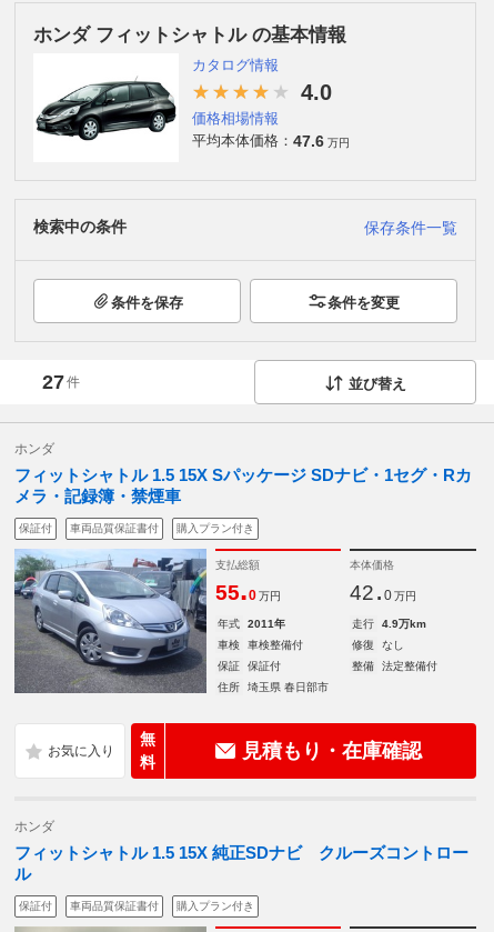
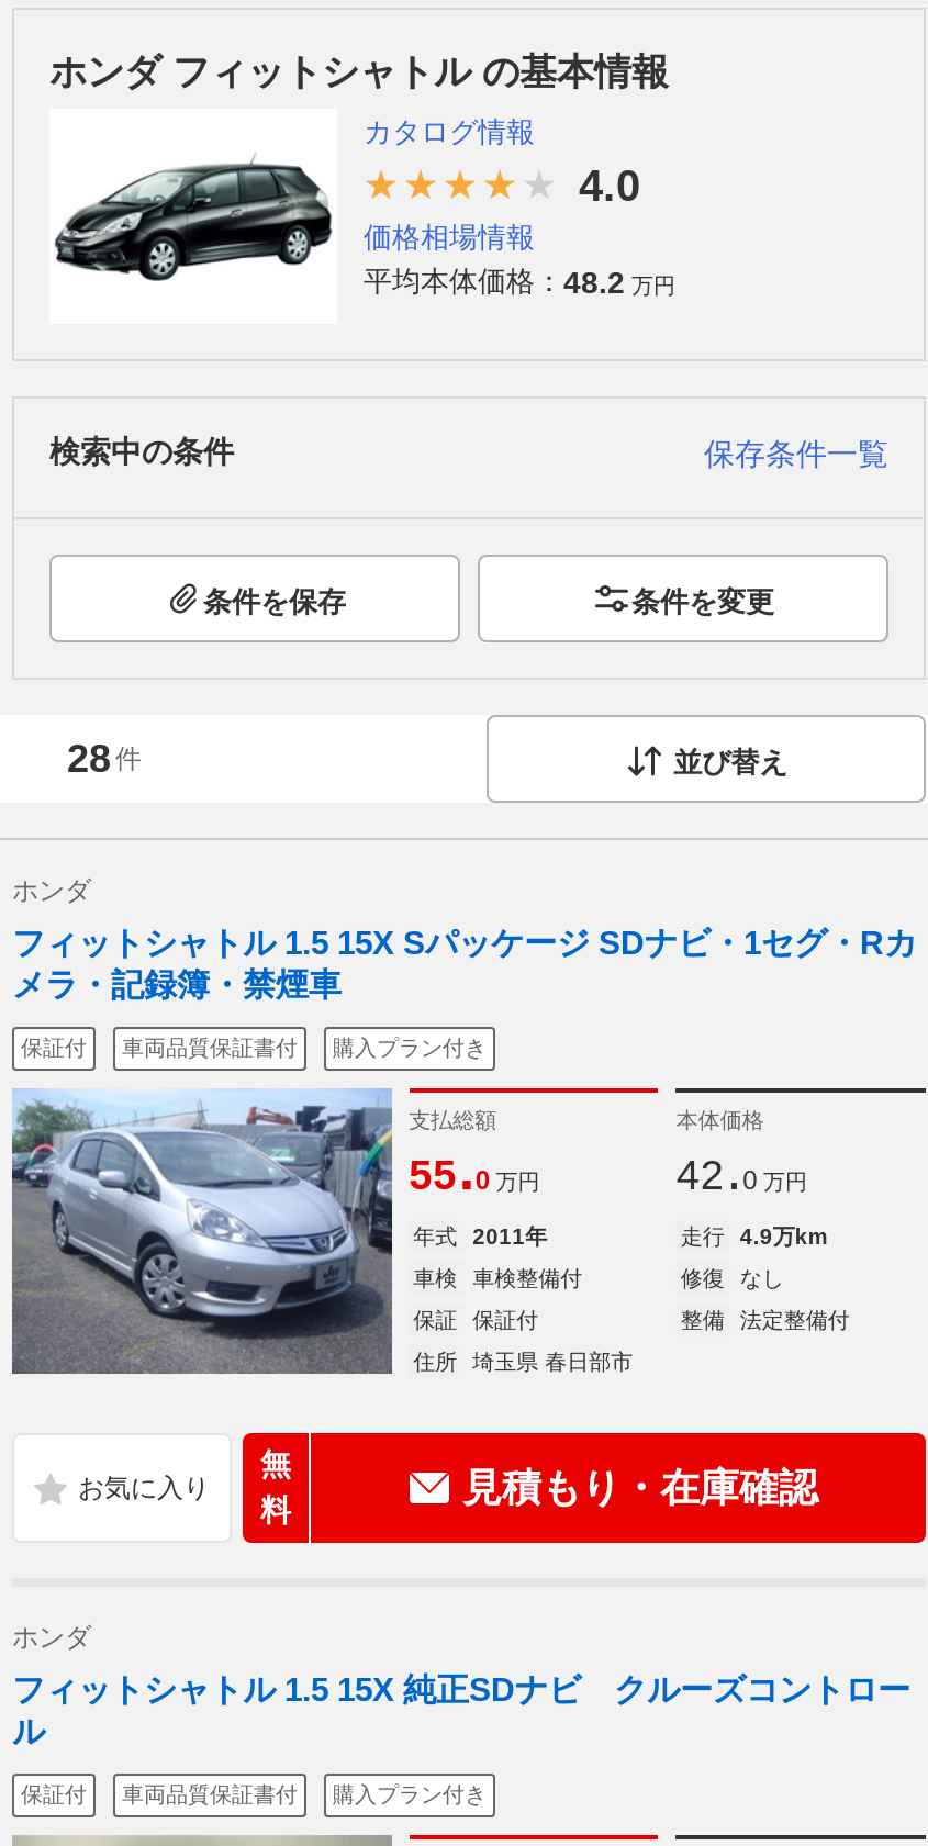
- 平均本体価格：47.6 万円
+ 平均本体価格：48.2 万円

- 27 件
+ 28 件
